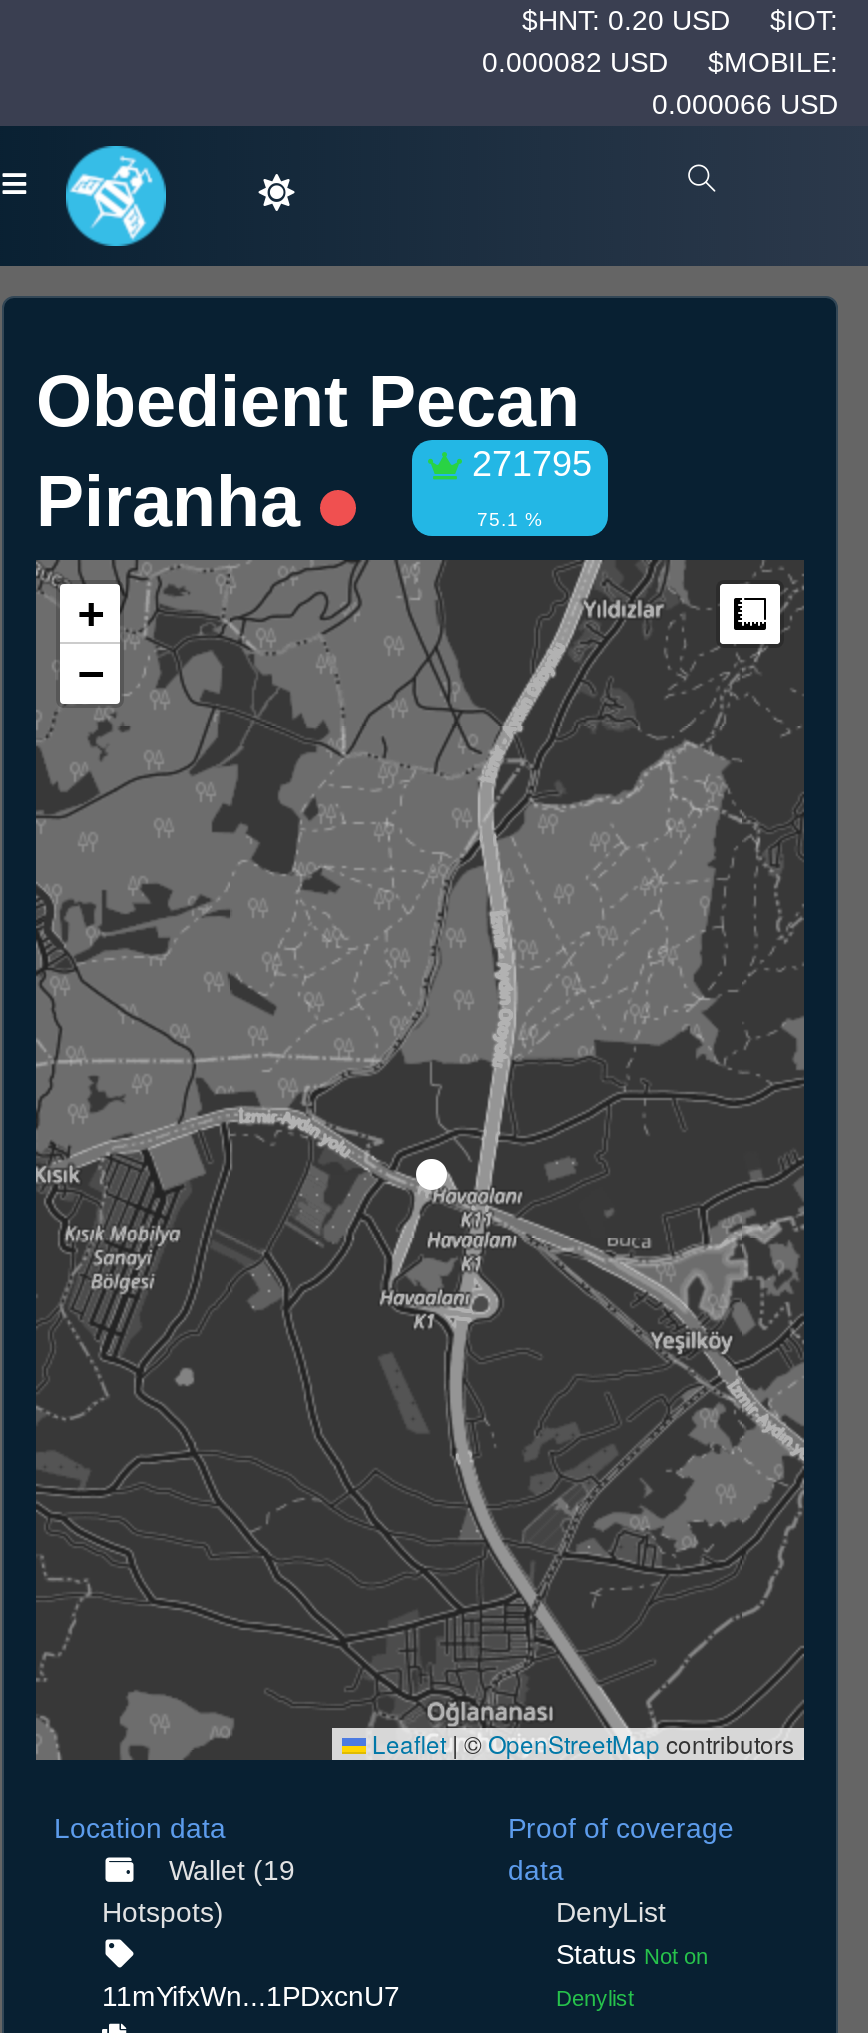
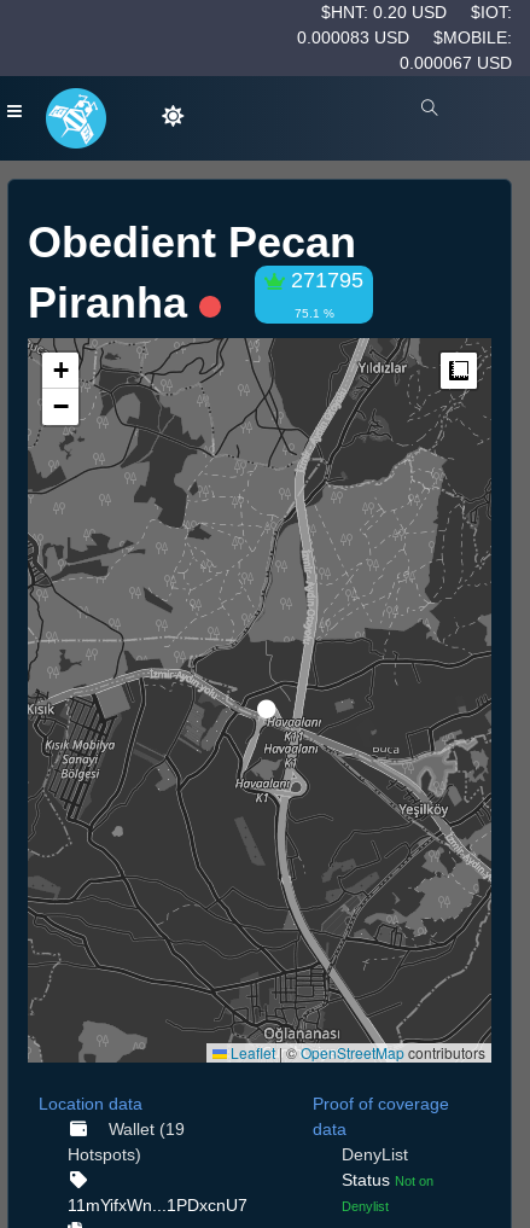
- 0.000082 USD $MOBILE:
+ 0.000083 USD $MOBILE:

- 0.000066 USD
+ 0.000067 USD
